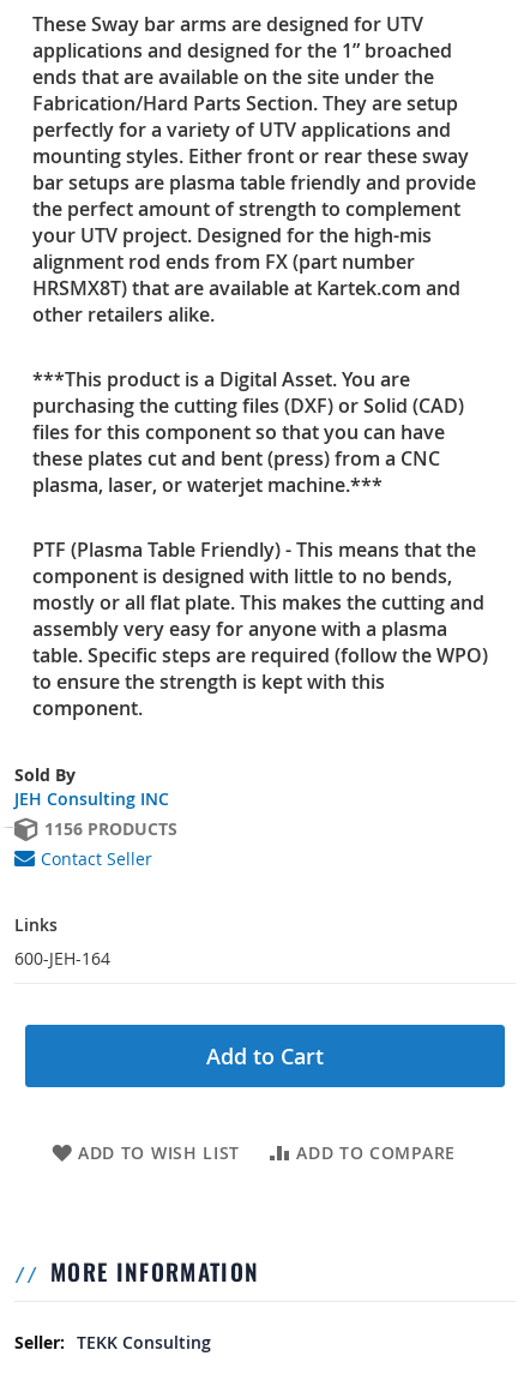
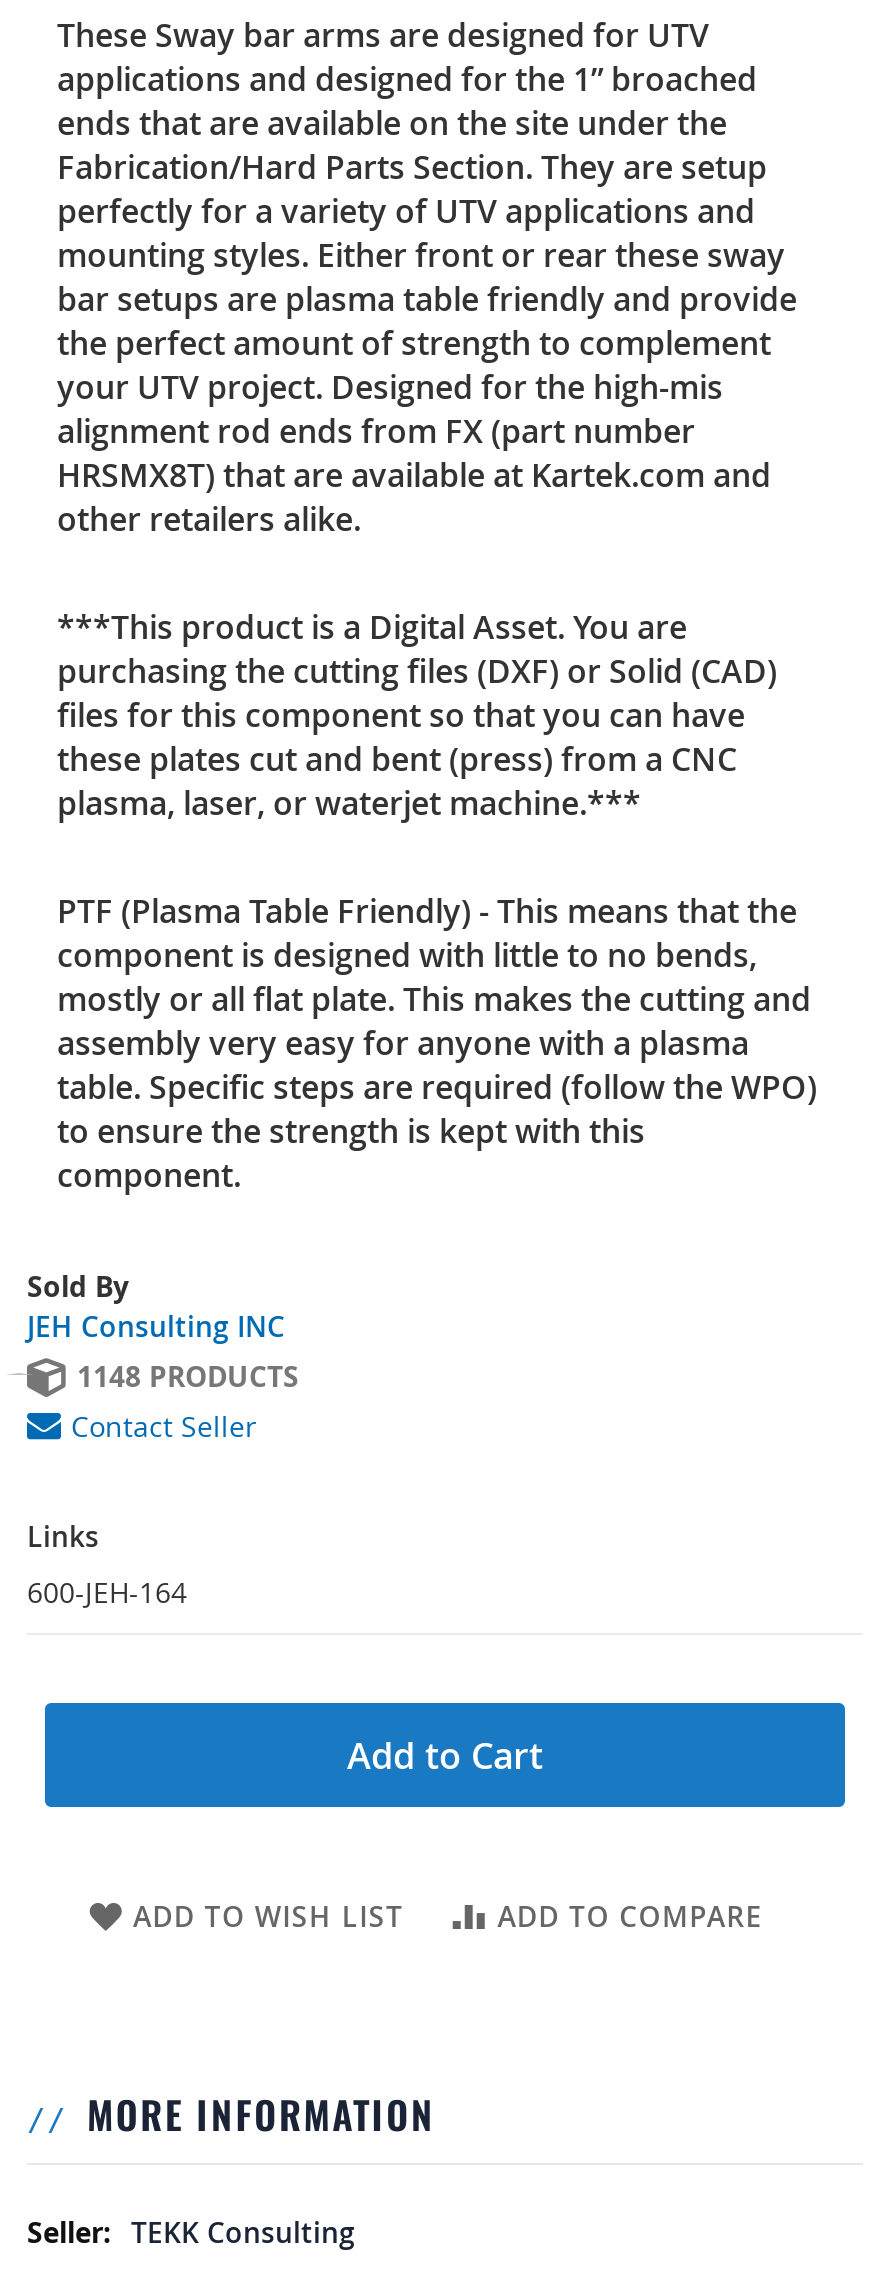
- 1156 PRODUCTS
+ 1148 PRODUCTS
